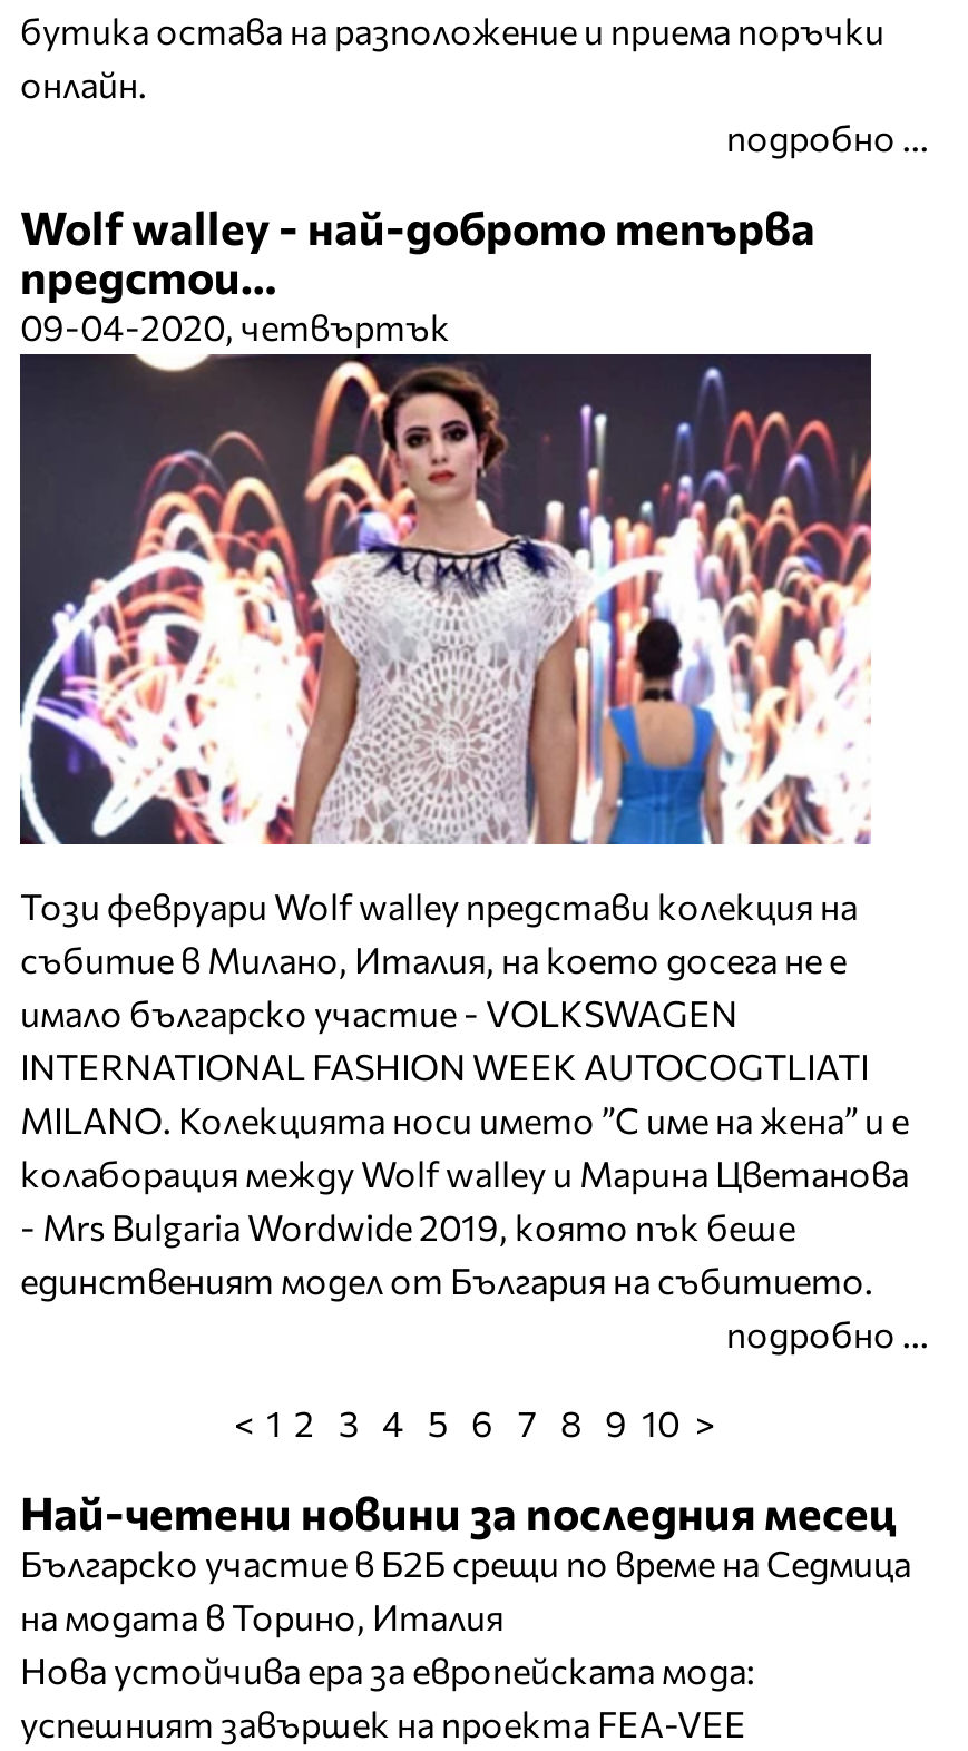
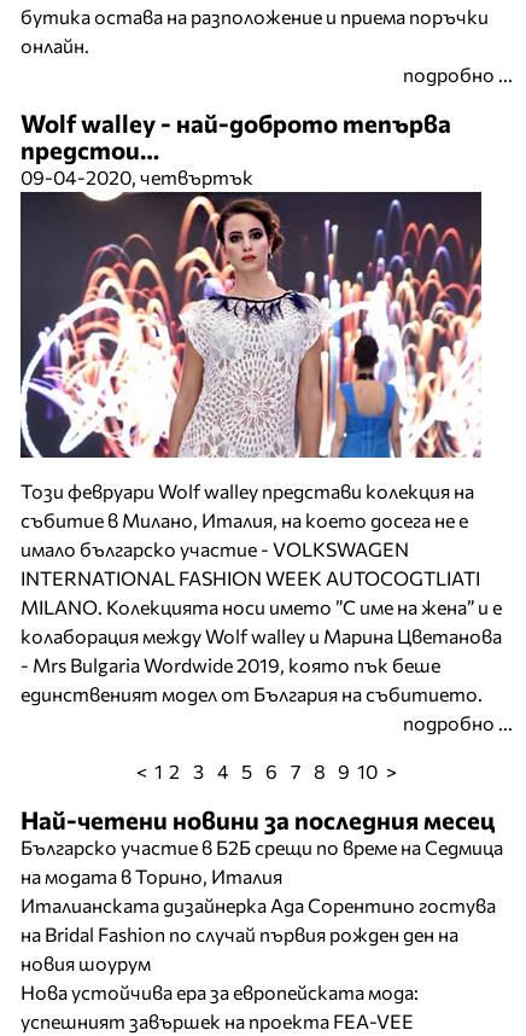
+ Италианската дизайнерка Ада Сорентино гостува
+ на Bridal Fashion по случай първия рожден ден на
+ новия шоурум
